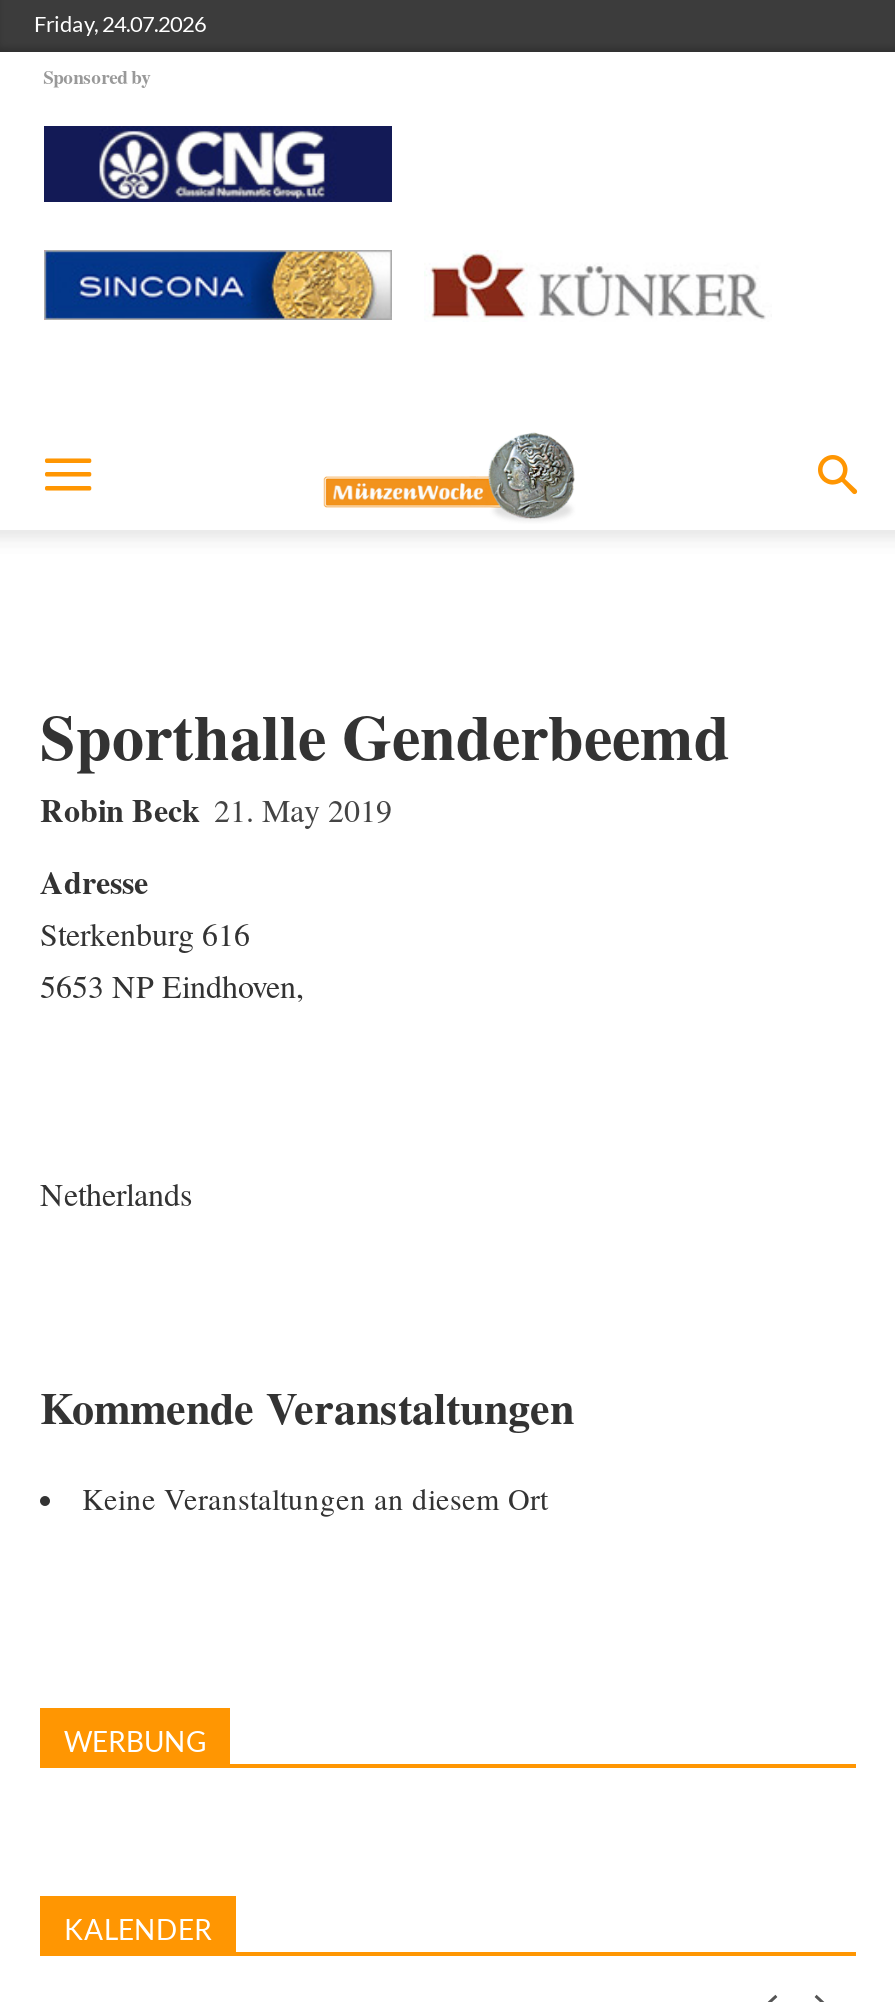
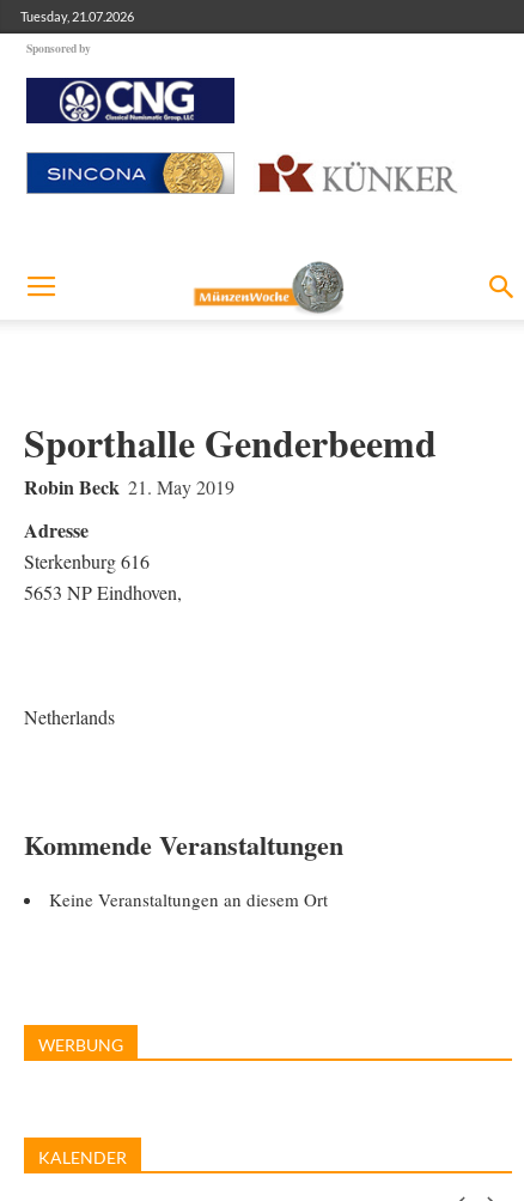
- Friday, 24.07.2026
+ Tuesday, 21.07.2026
